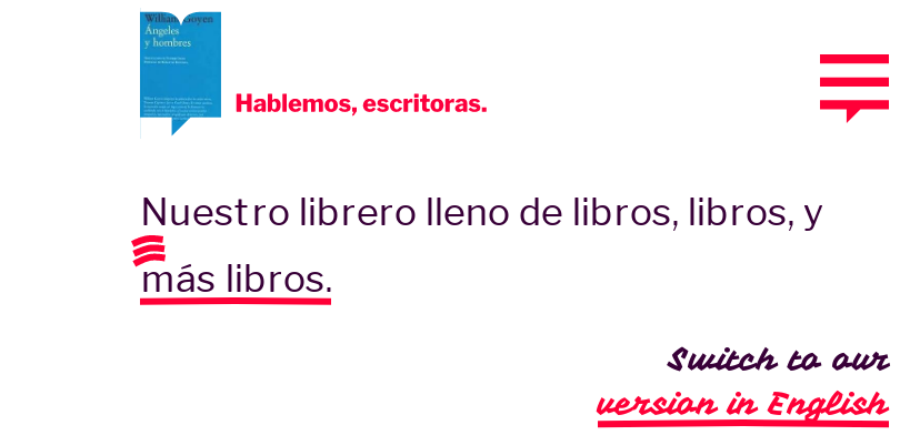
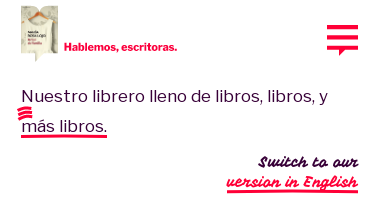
- [image]
+ [image]
